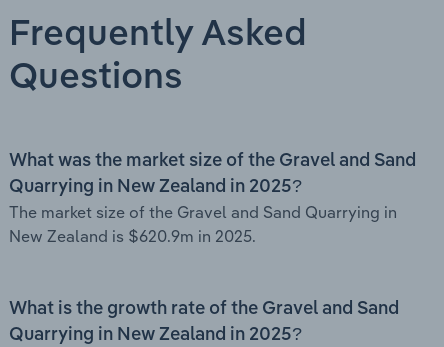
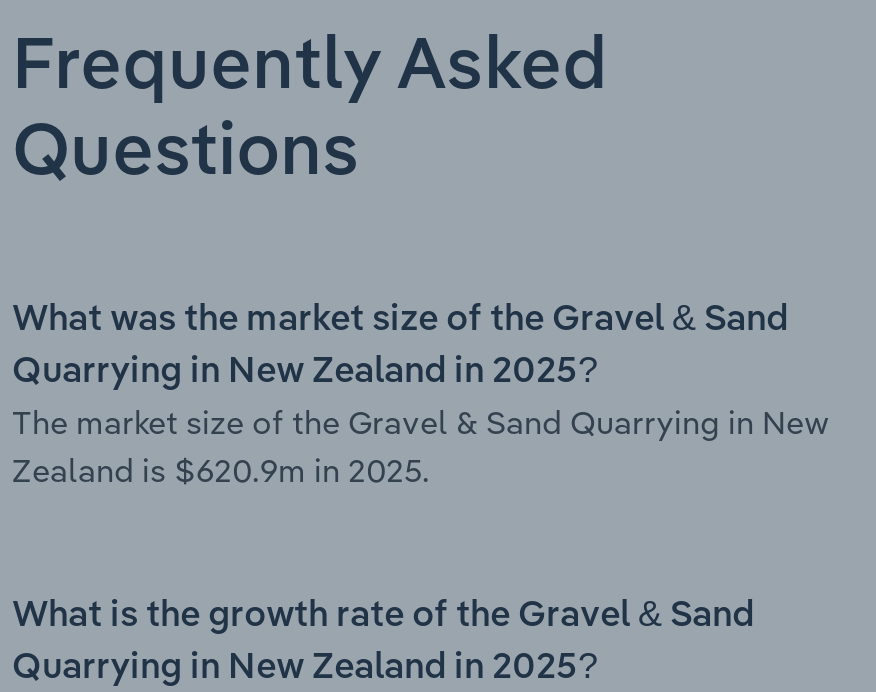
- What was the market size of the Gravel and Sand
+ What was the market size of the Gravel & Sand

- The market size of the Gravel and Sand Quarrying in
- New Zealand is $620.9m in 2025.
+ The market size of the Gravel & Sand Quarrying in New
+ Zealand is $620.9m in 2025.

- What is the growth rate of the Gravel and Sand
+ What is the growth rate of the Gravel & Sand
